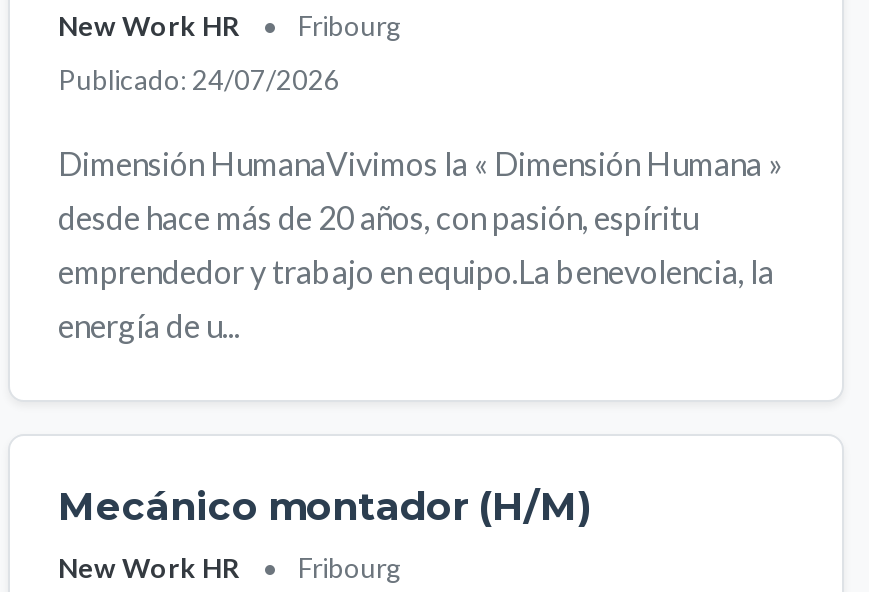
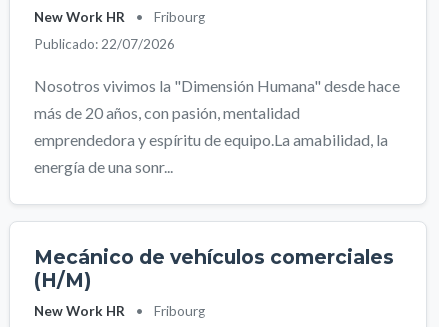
- Publicado: 24/07/2026
+ Publicado: 22/07/2026

- Dimensión HumanaVivimos la « Dimensión Humana »
- desde hace más de 20 años, con pasión, espíritu
- emprendedor y trabajo en equipo.La benevolencia, la
- energía de u...
+ Nosotros vivimos la "Dimensión Humana" desde hace
+ más de 20 años, con pasión, mentalidad
+ emprendedora y espíritu de equipo.La amabilidad, la
+ energía de una sonr...

- Mecánico montador (H/M)
+ Mecánico de vehículos comerciales
+ (H/M)
